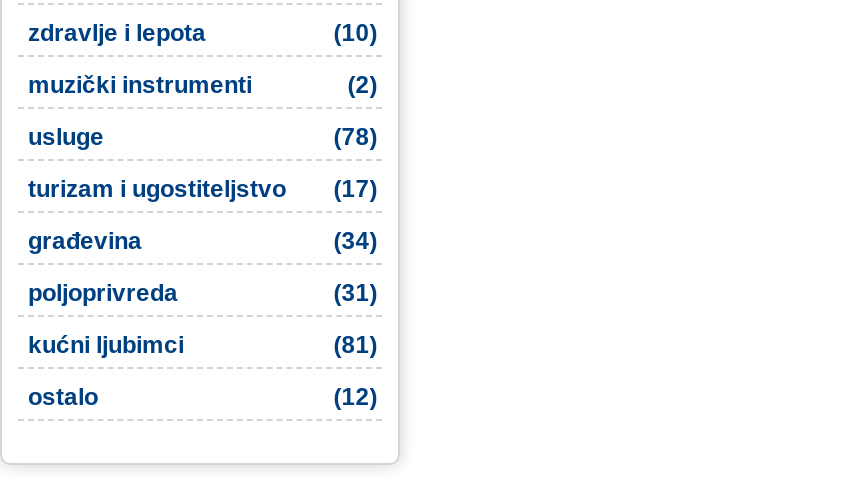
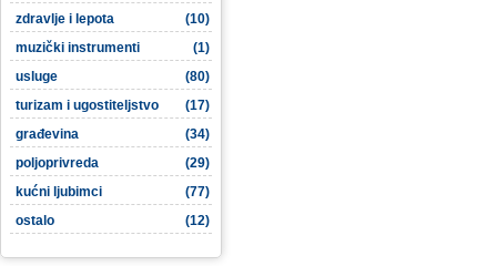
- (2)
+ (1)

- (78)
+ (80)

- (31)
+ (29)

- (81)
+ (77)
